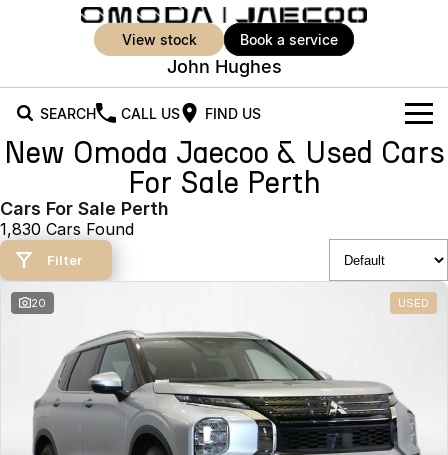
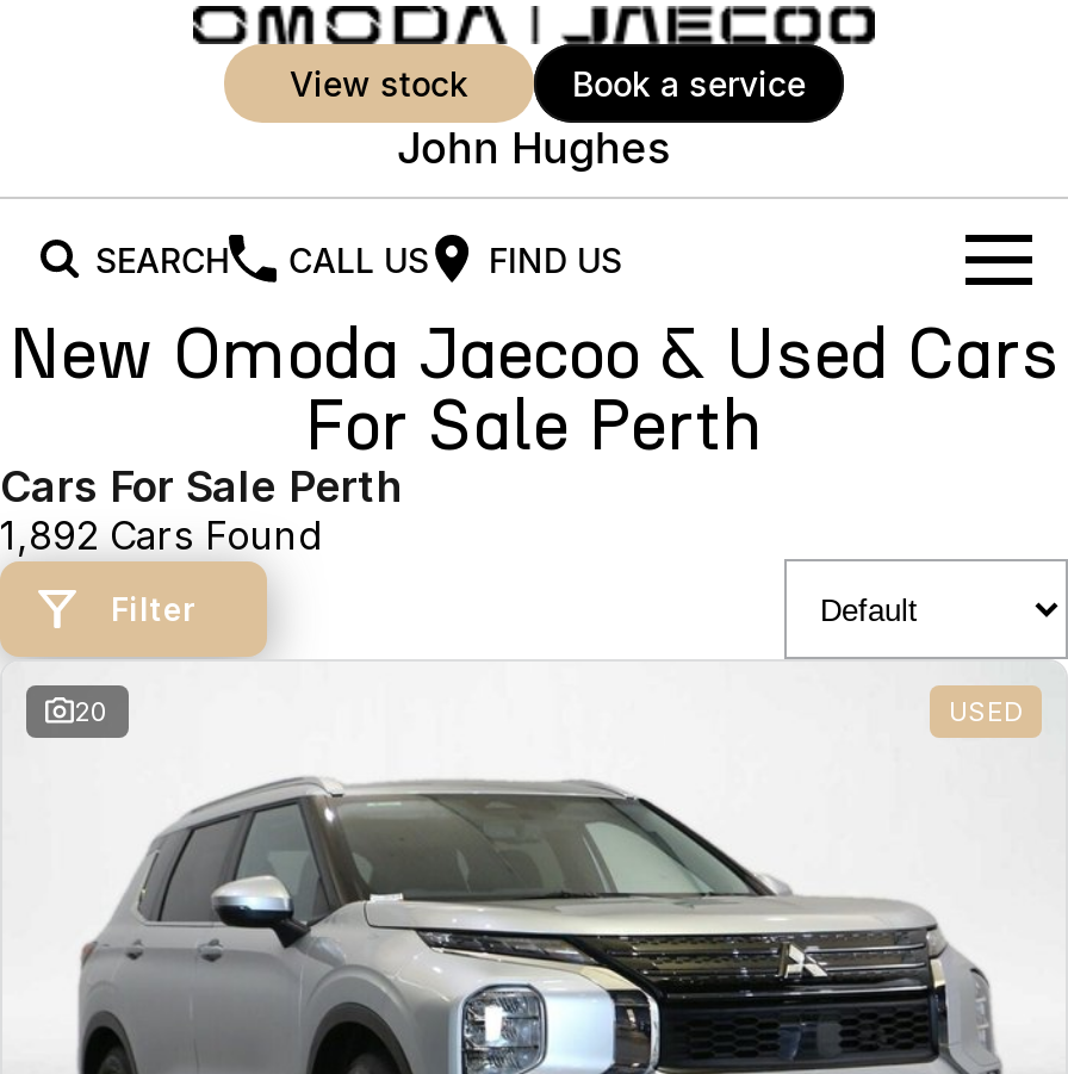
- 1,830 Cars Found
+ 1,892 Cars Found
